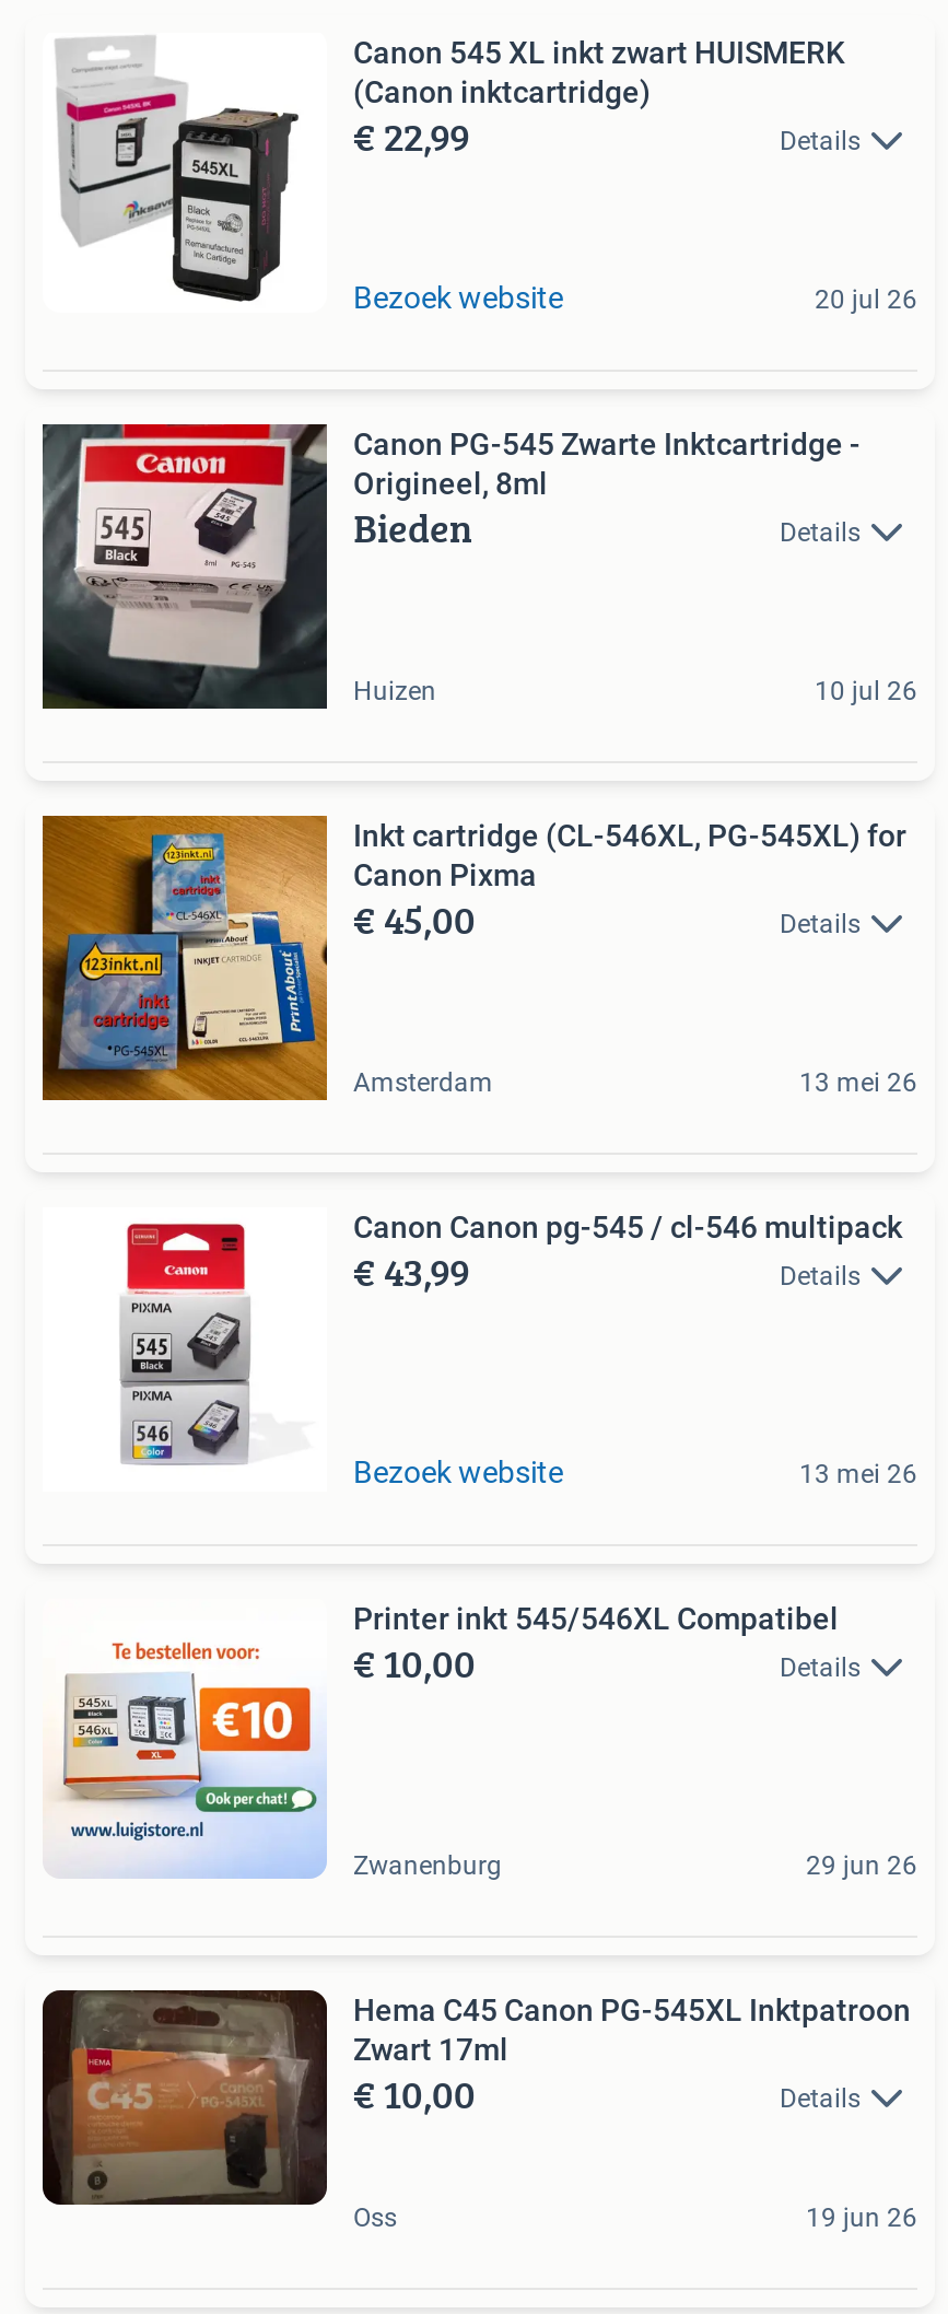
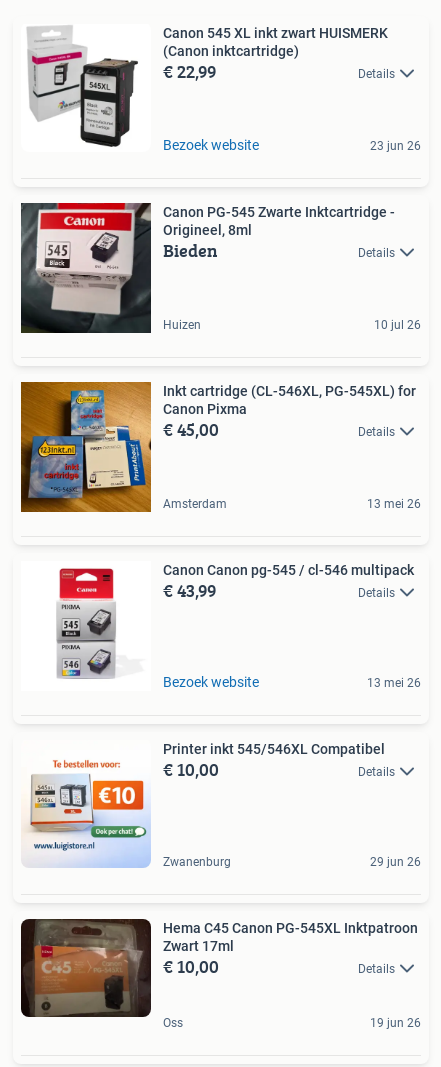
- 20 jul 26
+ 23 jun 26
